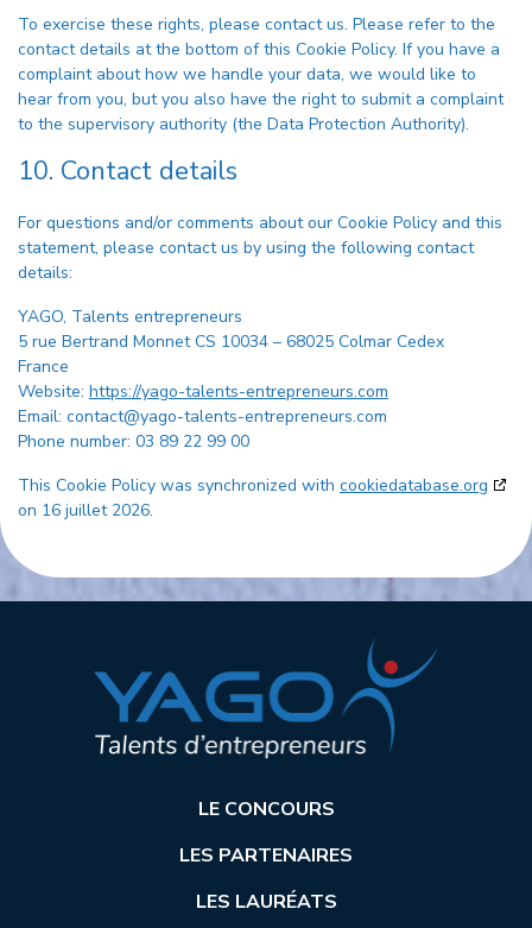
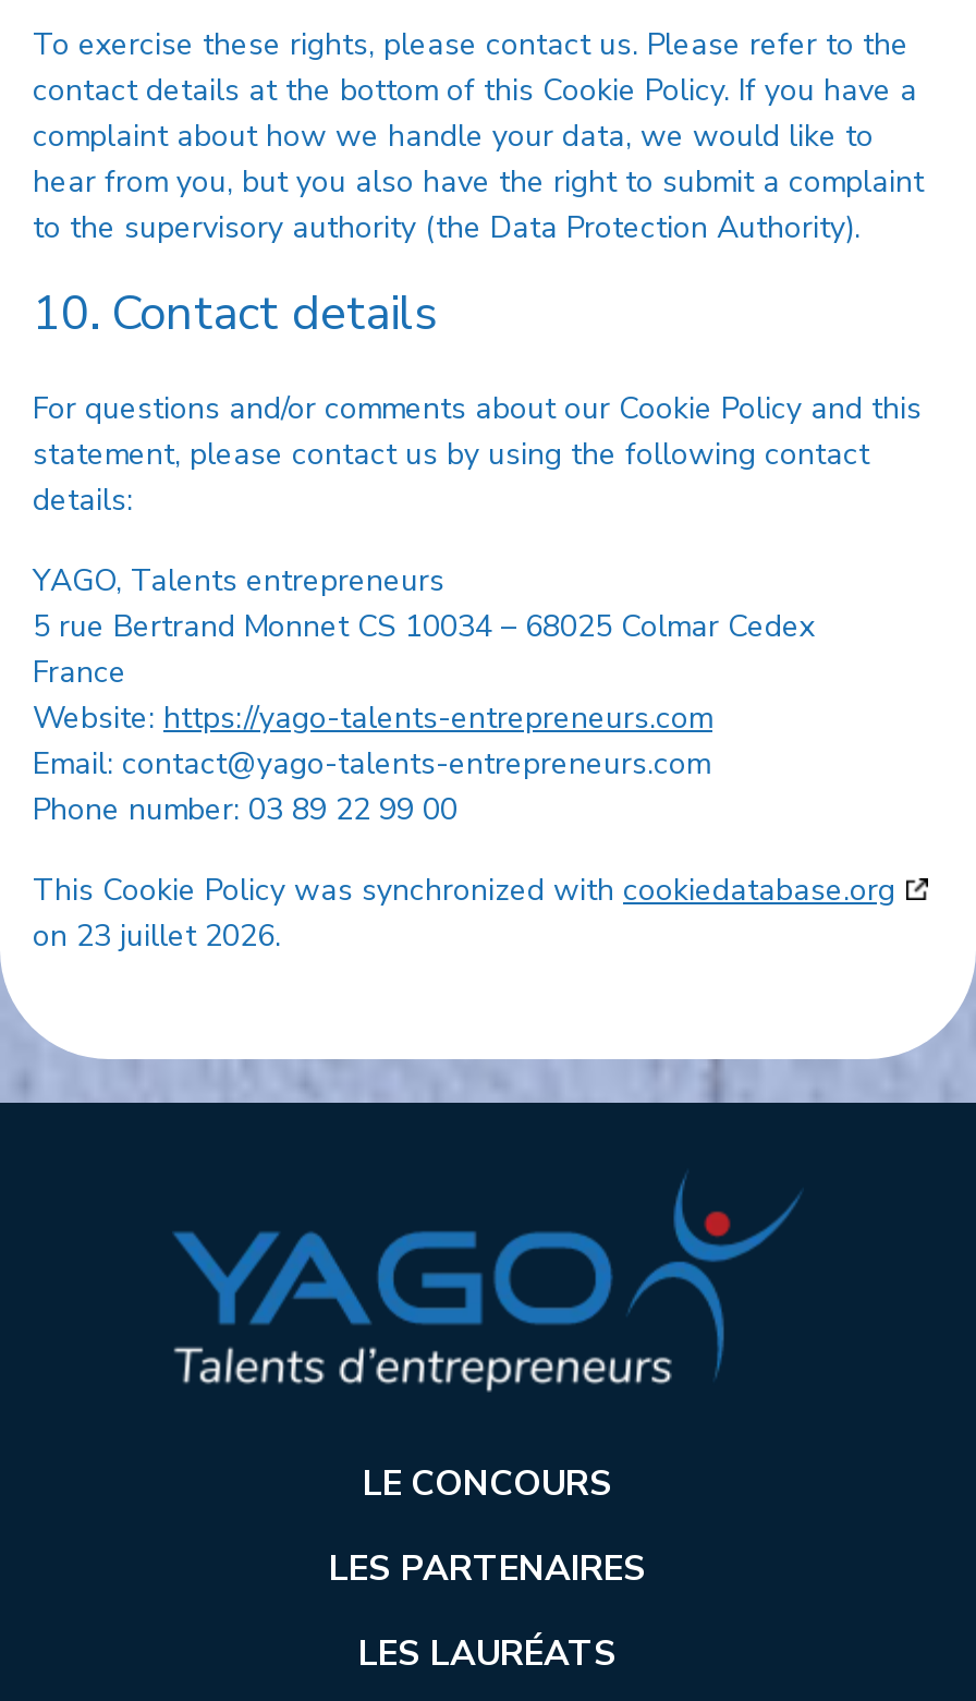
- on 16 juillet 2026.
+ on 23 juillet 2026.
